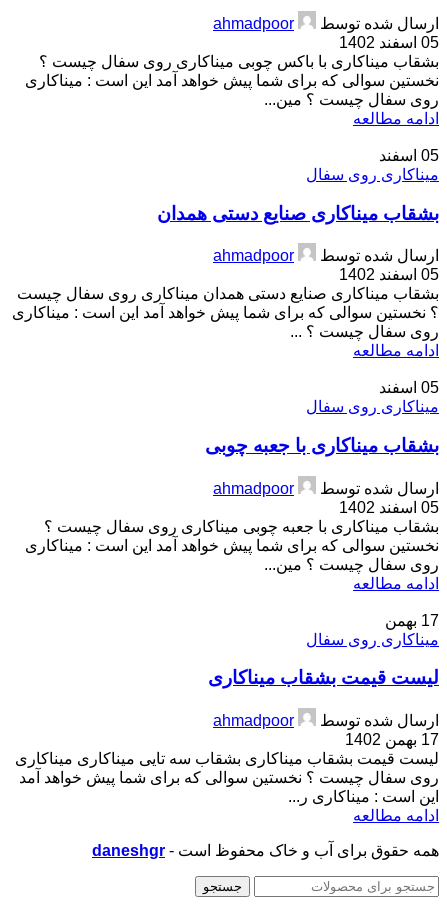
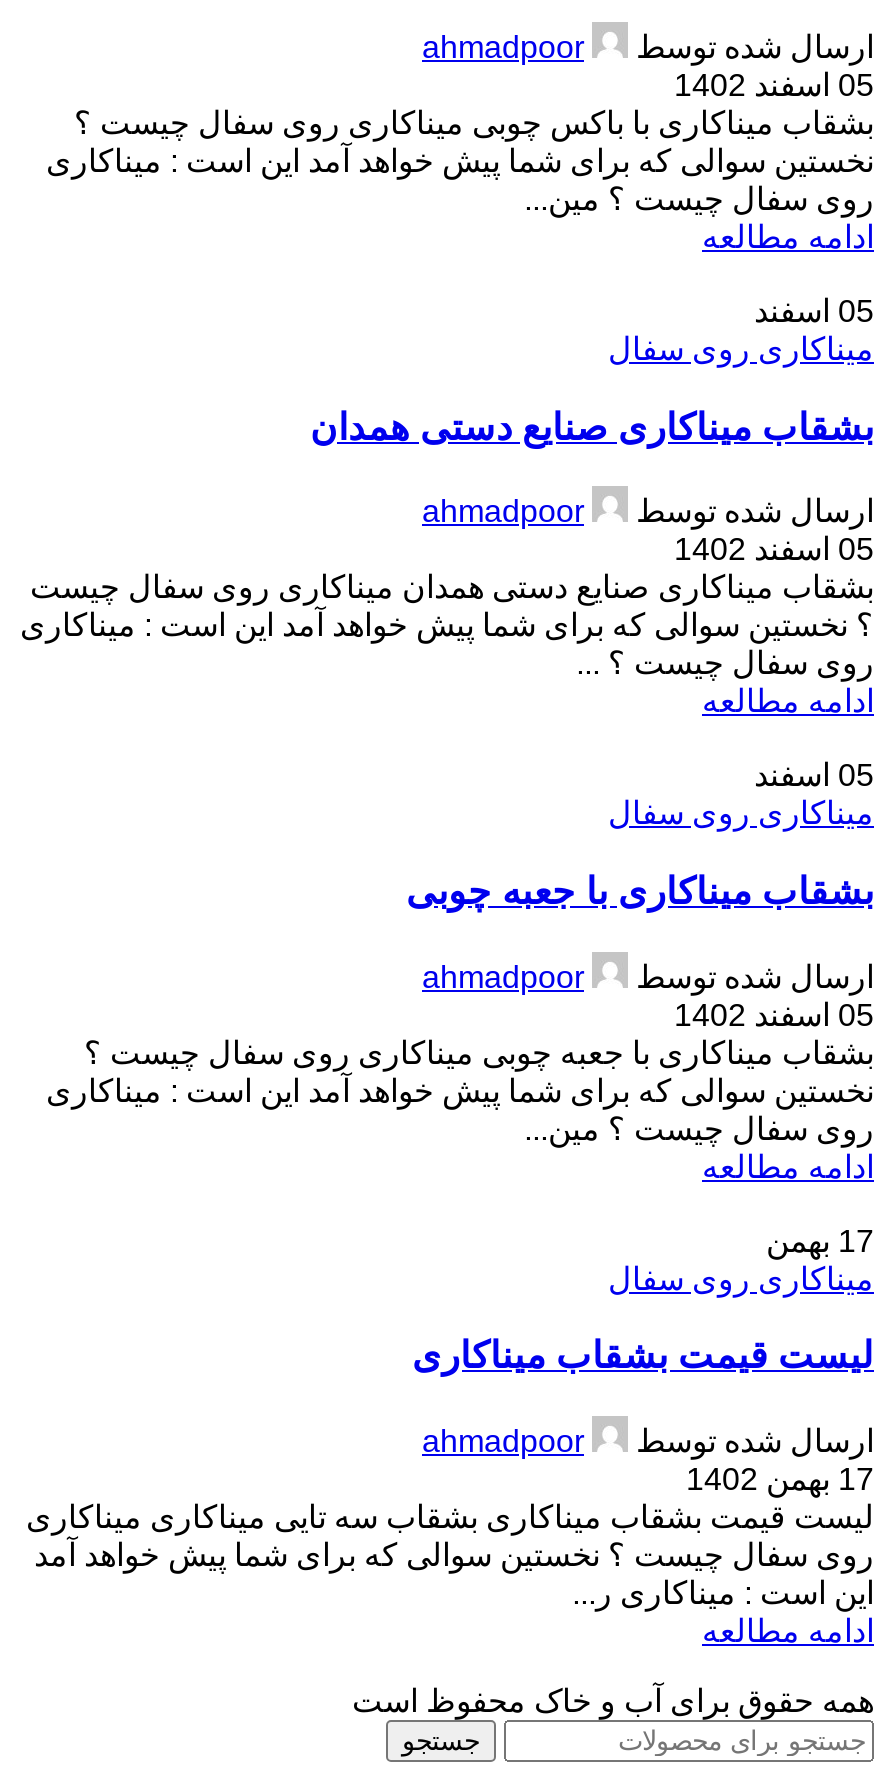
- همه حقوق برای آب و خاک محفوظ است - daneshgr
+ همه حقوق برای آب و خاک محفوظ است
